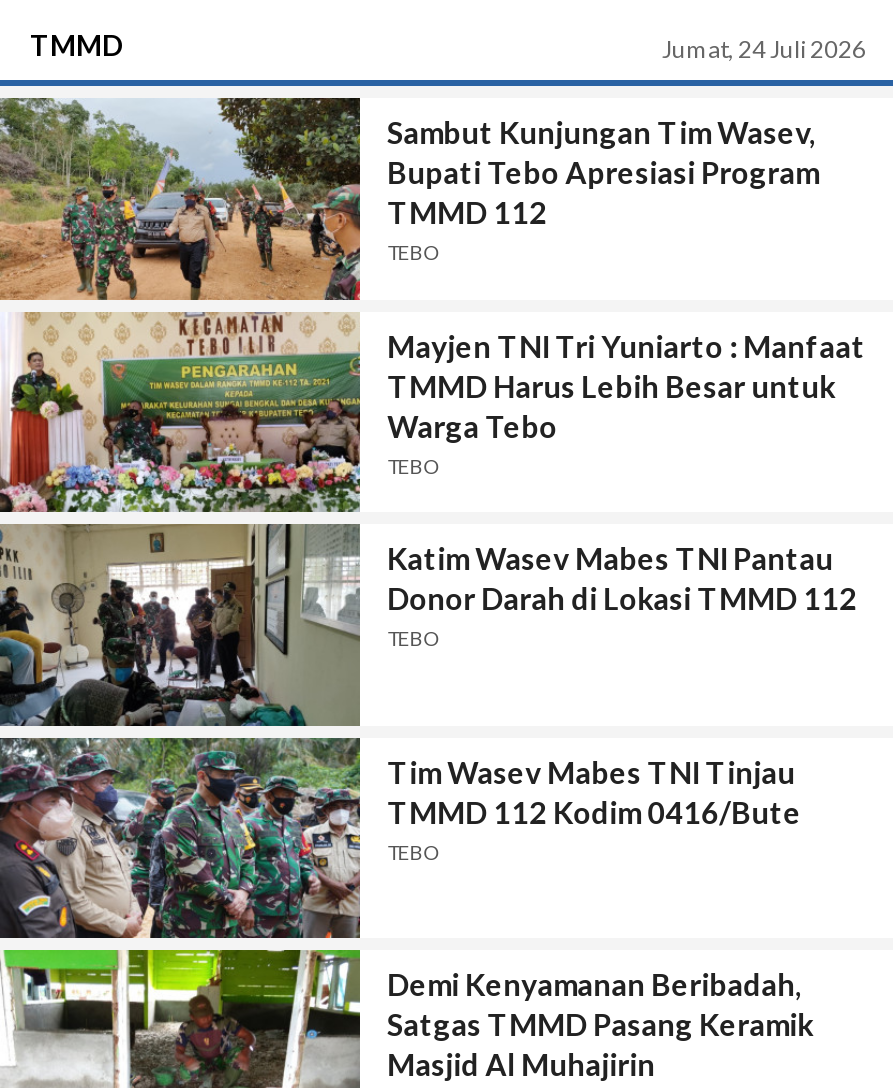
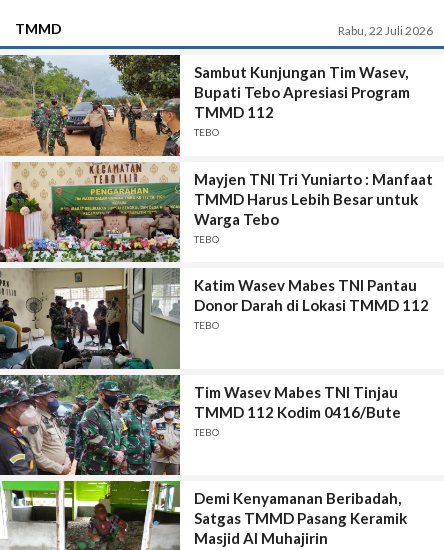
- Jumat, 24 Juli 2026
+ Rabu, 22 Juli 2026
